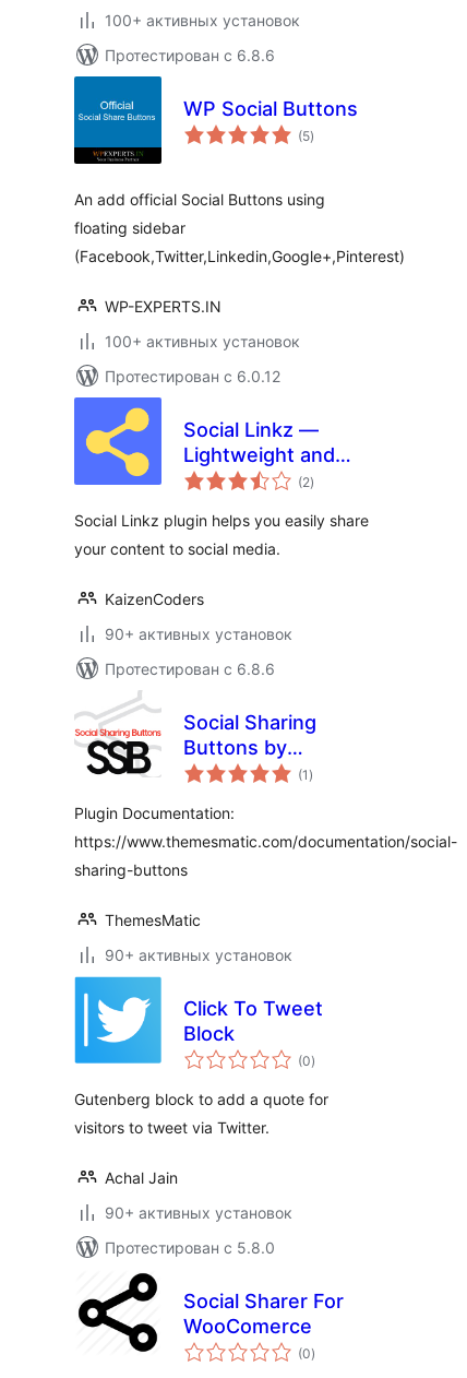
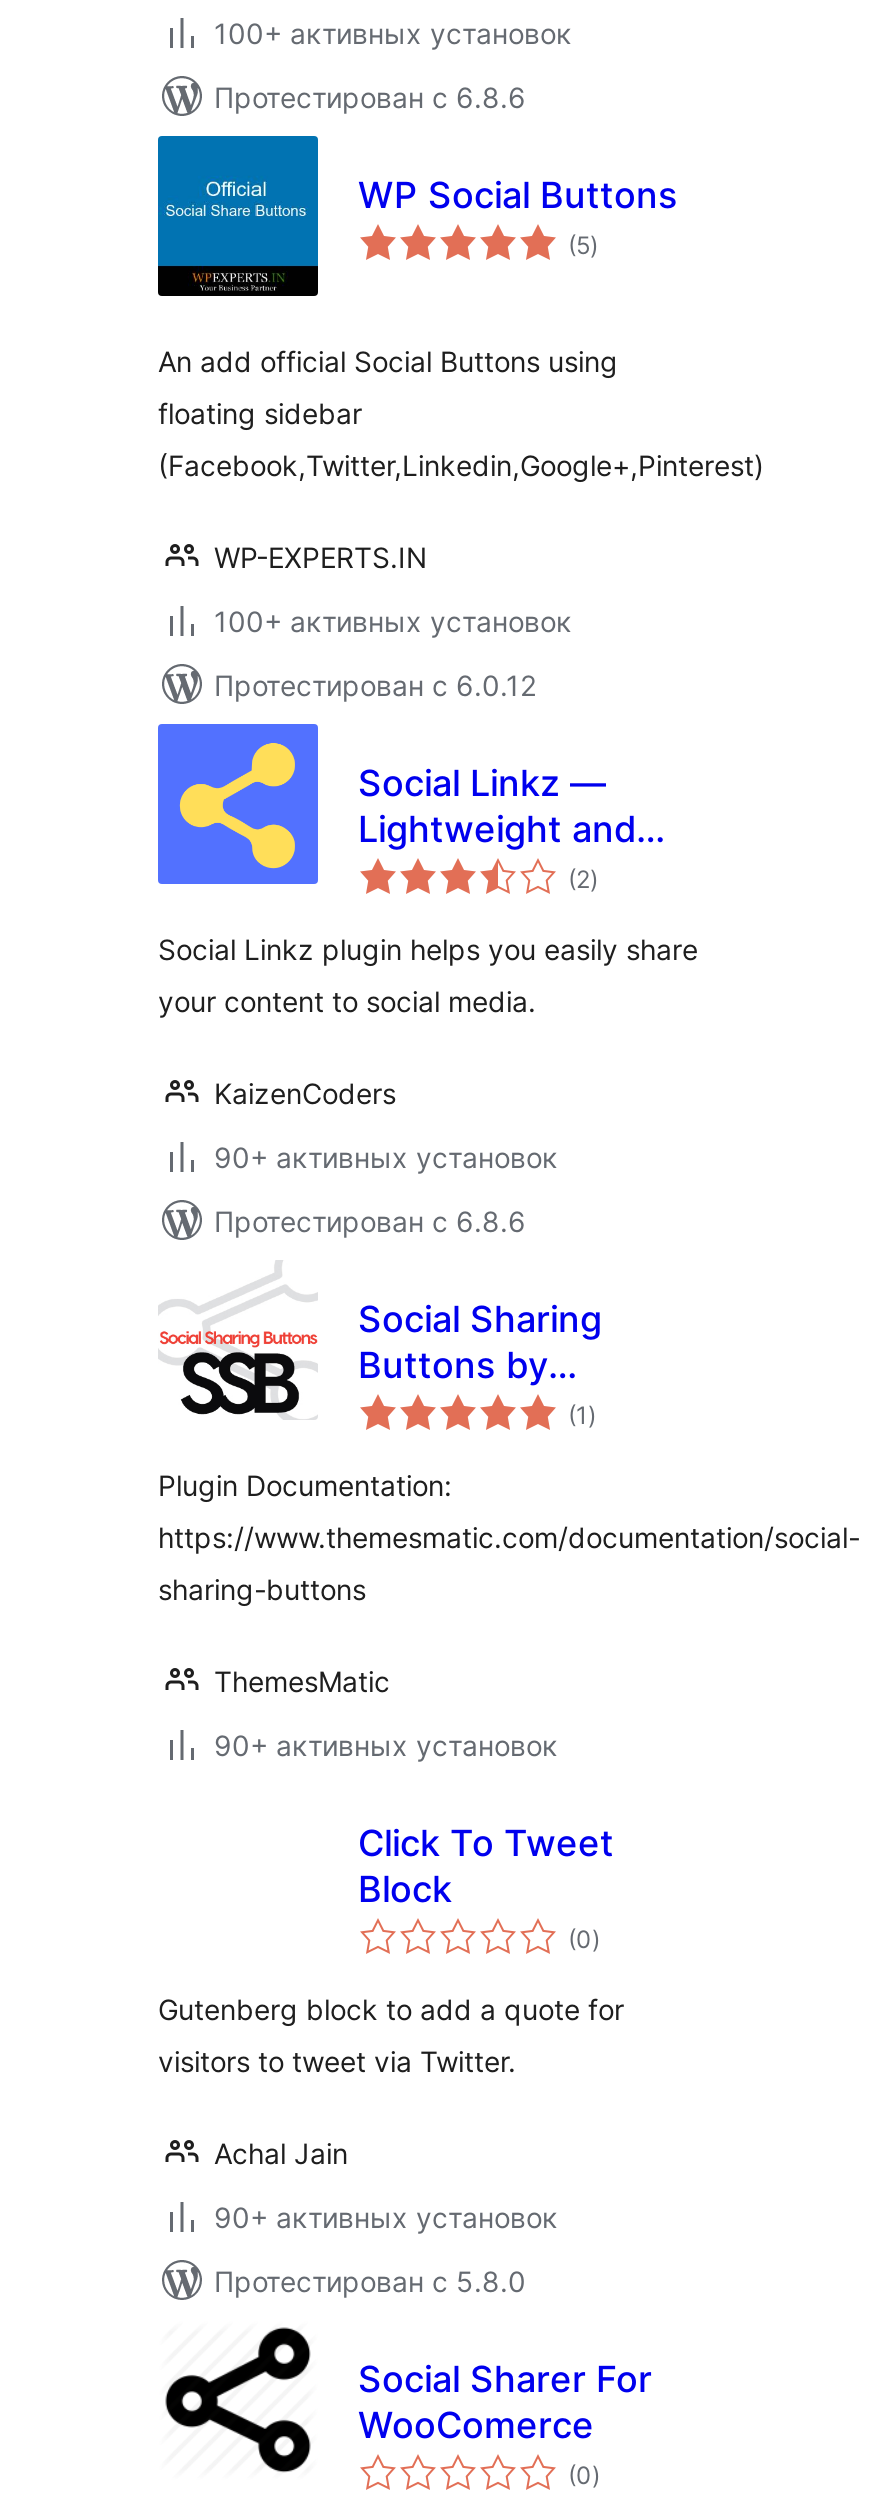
- [image]
